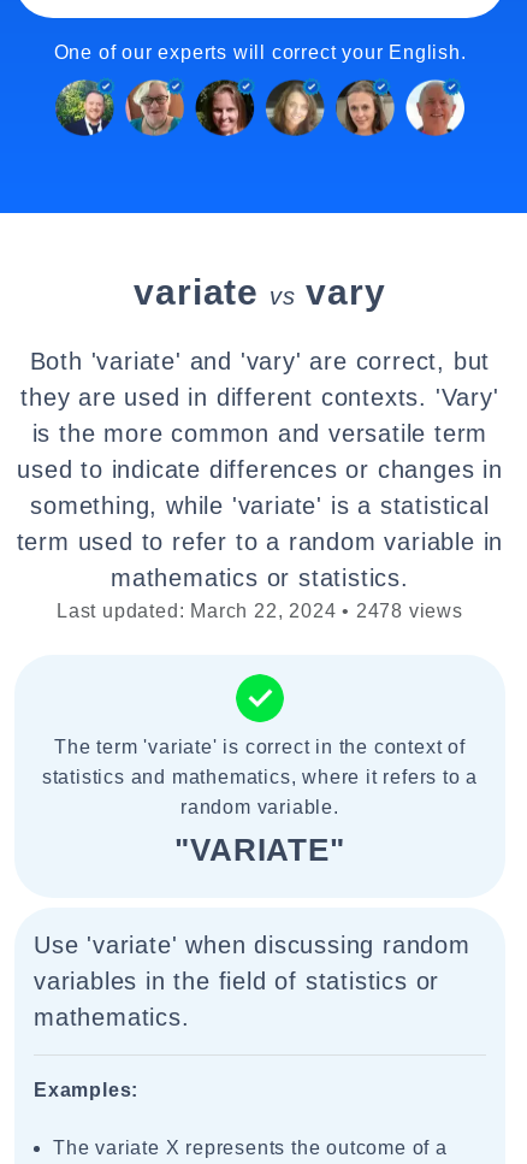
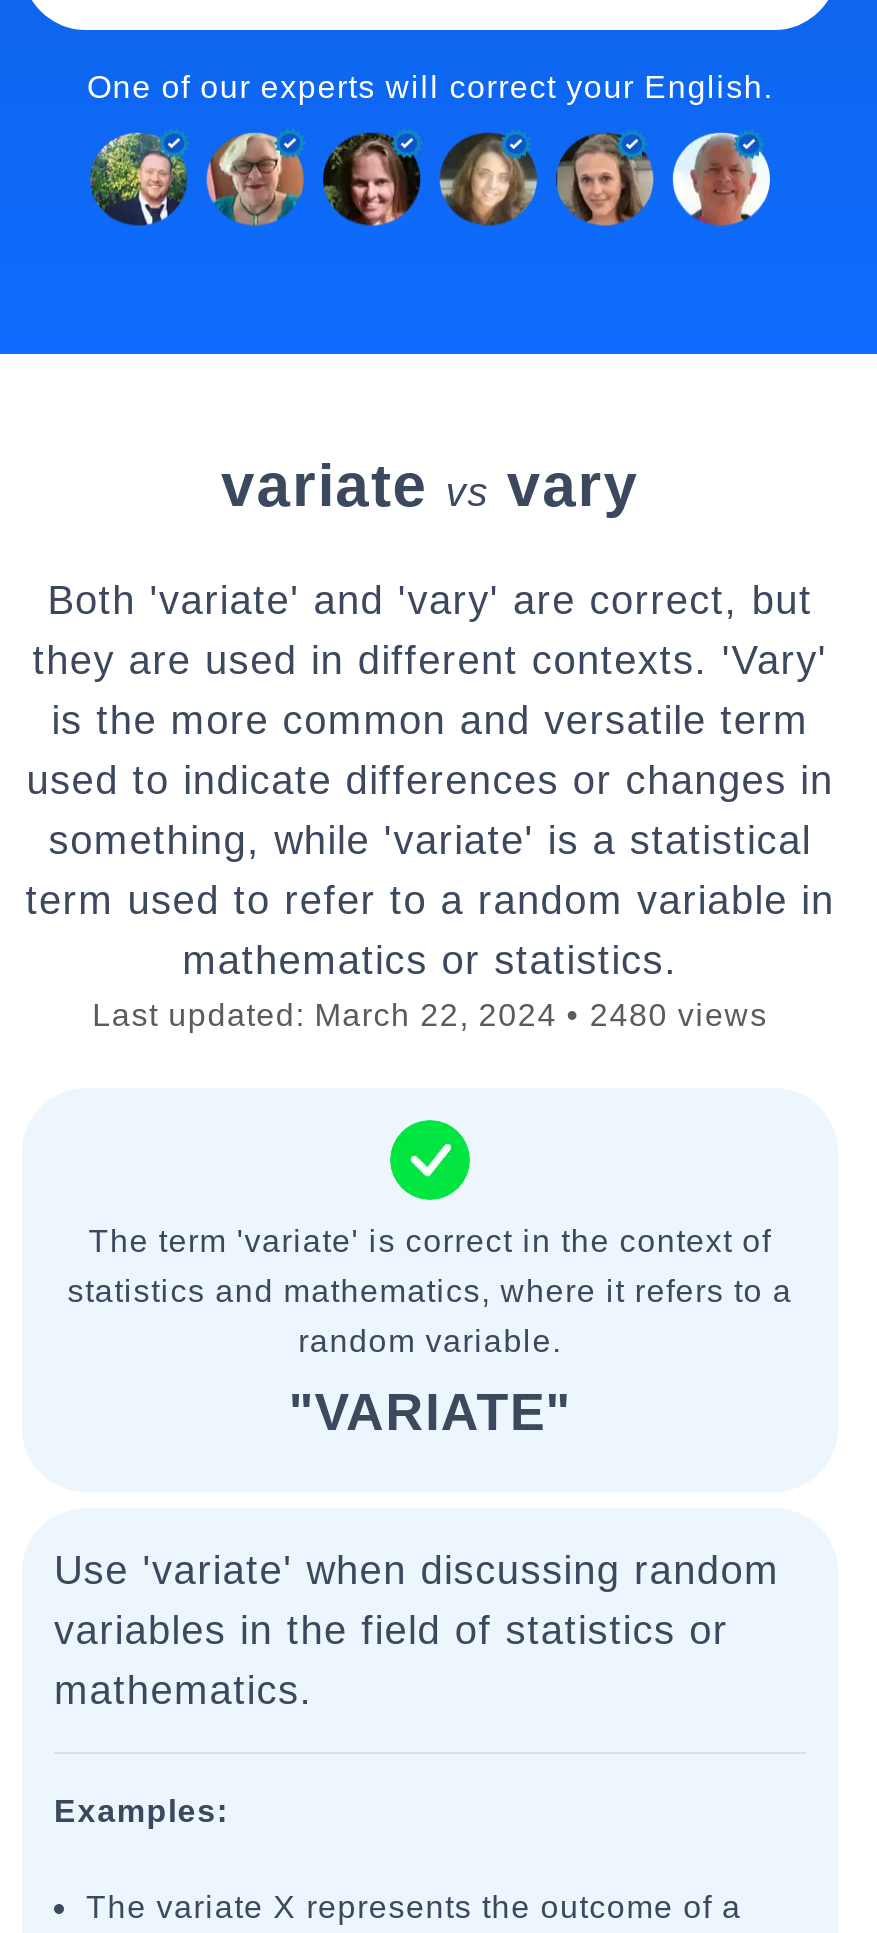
- Last updated: March 22, 2024 • 2478 views
+ Last updated: March 22, 2024 • 2480 views
